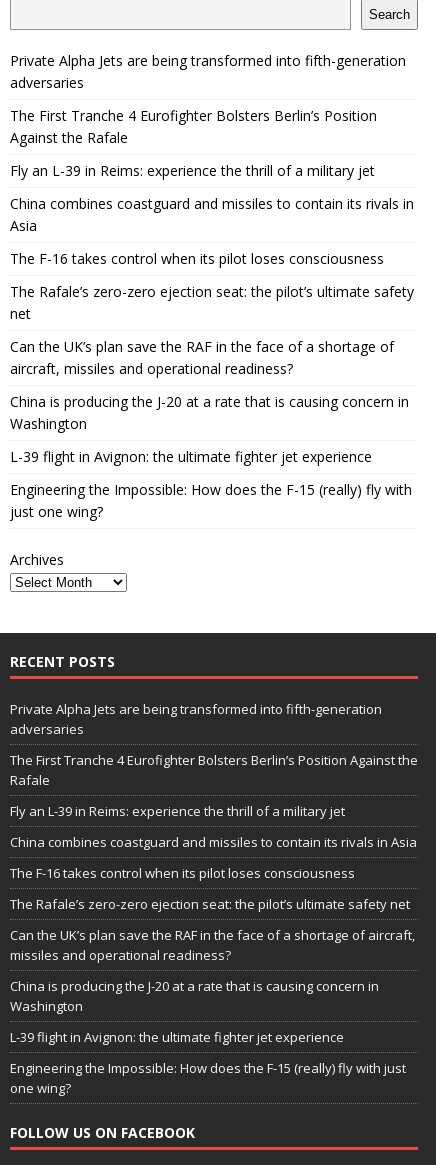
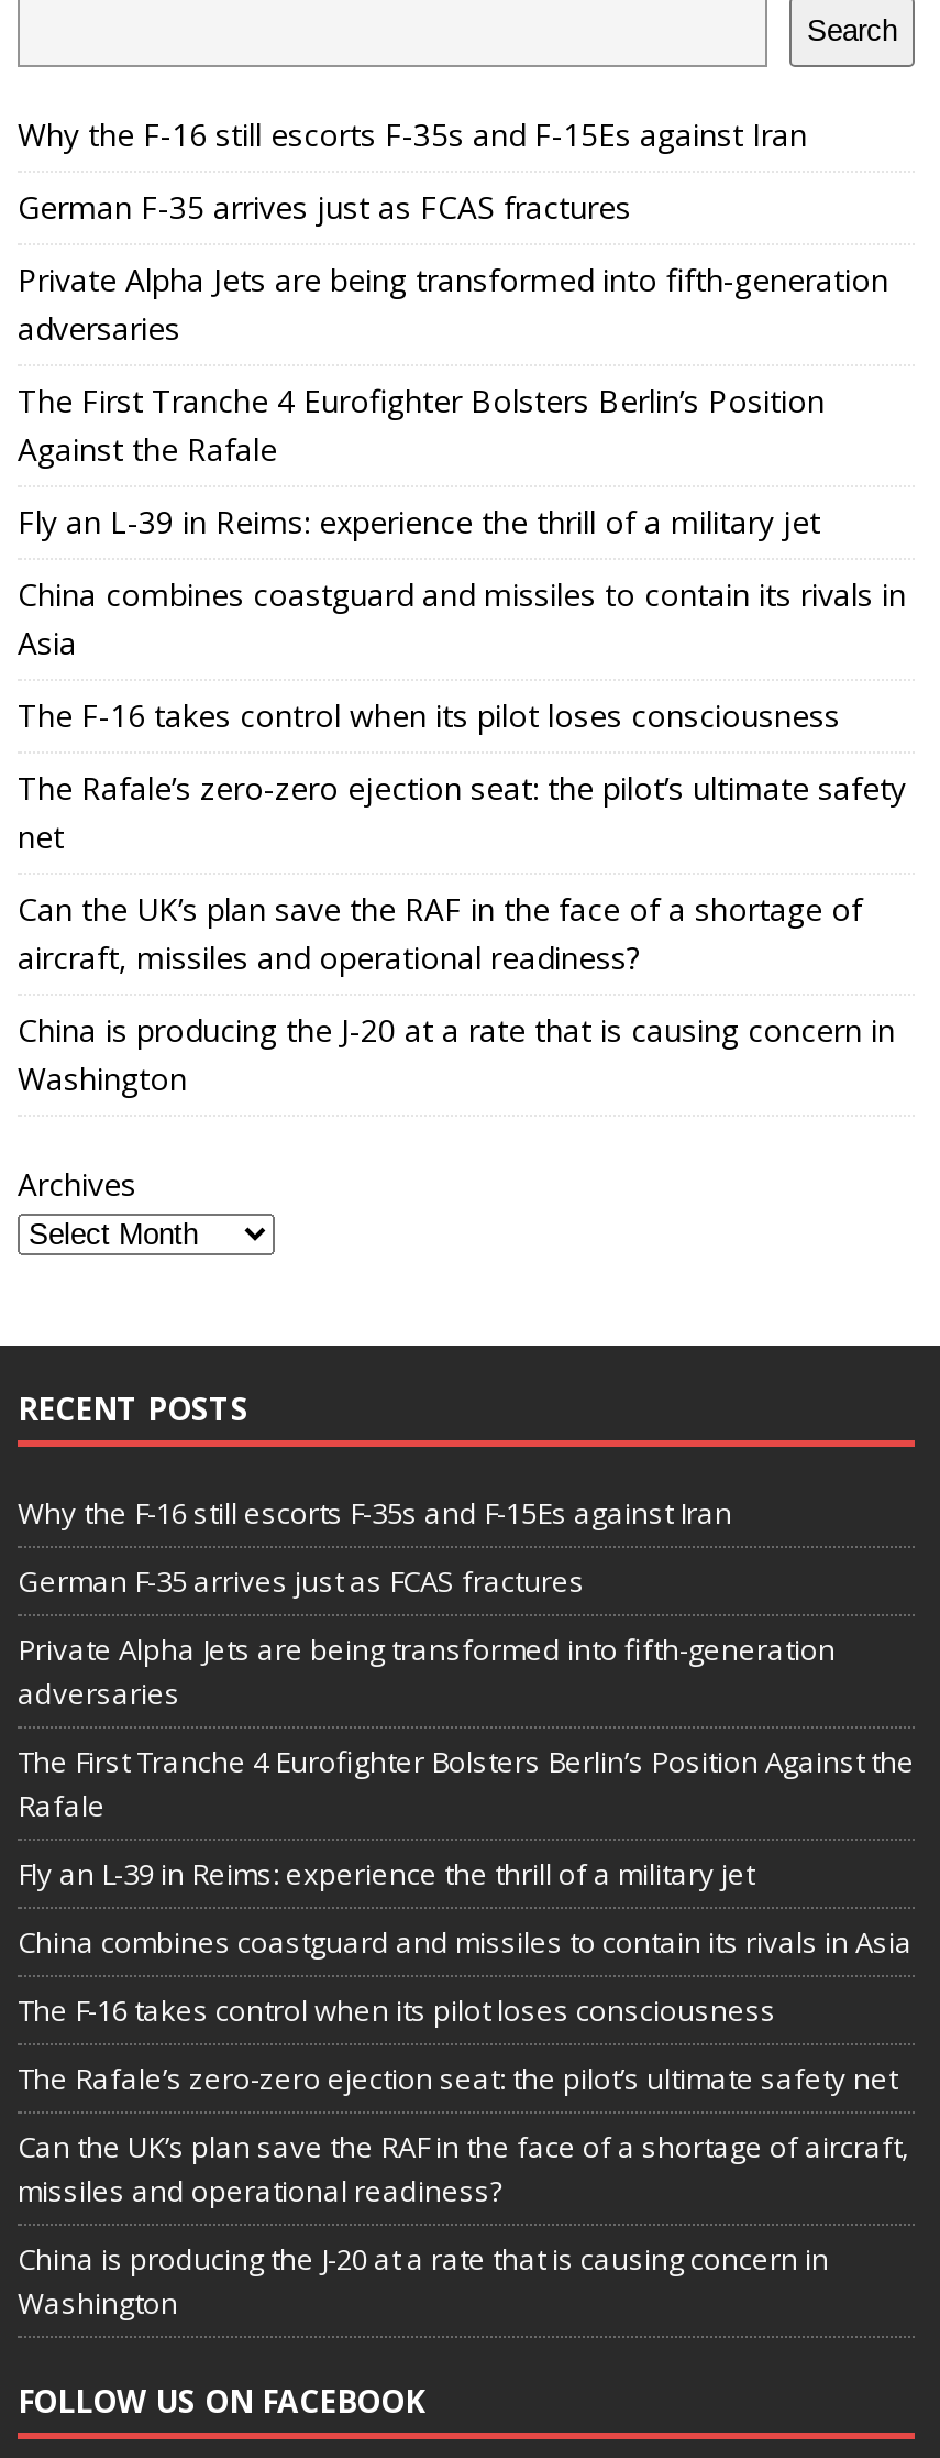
+ Why the F-16 still escorts F-35s and F-15Es against Iran
+ German F-35 arrives just as FCAS fractures

moved down: Private Alpha Jets are being transformed into fifth-generation | adversaries | The First Tranche 4 Eurofighter Bolsters Berlin’s Position | ... | China is producing the J-20 at a rate that is causing concern in | Washington

- L-39 flight in Avignon: the ultimate fighter jet experience
- Engineering the Impossible: How does the F-15 (really) fly with
- just one wing?

+ Why the F-16 still escorts F-35s and F-15Es against Iran
+ German F-35 arrives just as FCAS fractures

moved down: Private Alpha Jets are being transformed into fifth-generation | adversaries | The First Tranche 4 Eurofighter Bolsters Berlin’s Position Against the | ... | China is producing the J-20 at a rate that is causing concern in | Washington

- L-39 flight in Avignon: the ultimate fighter jet experience
- Engineering the Impossible: How does the F-15 (really) fly with just
- one wing?
